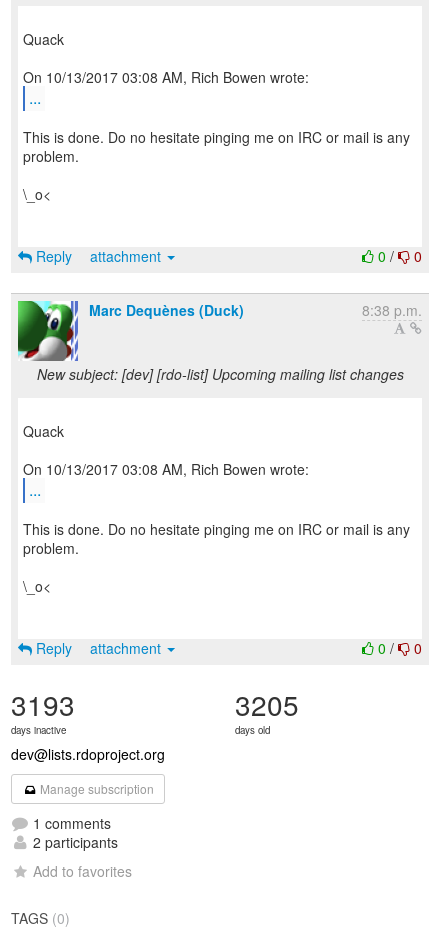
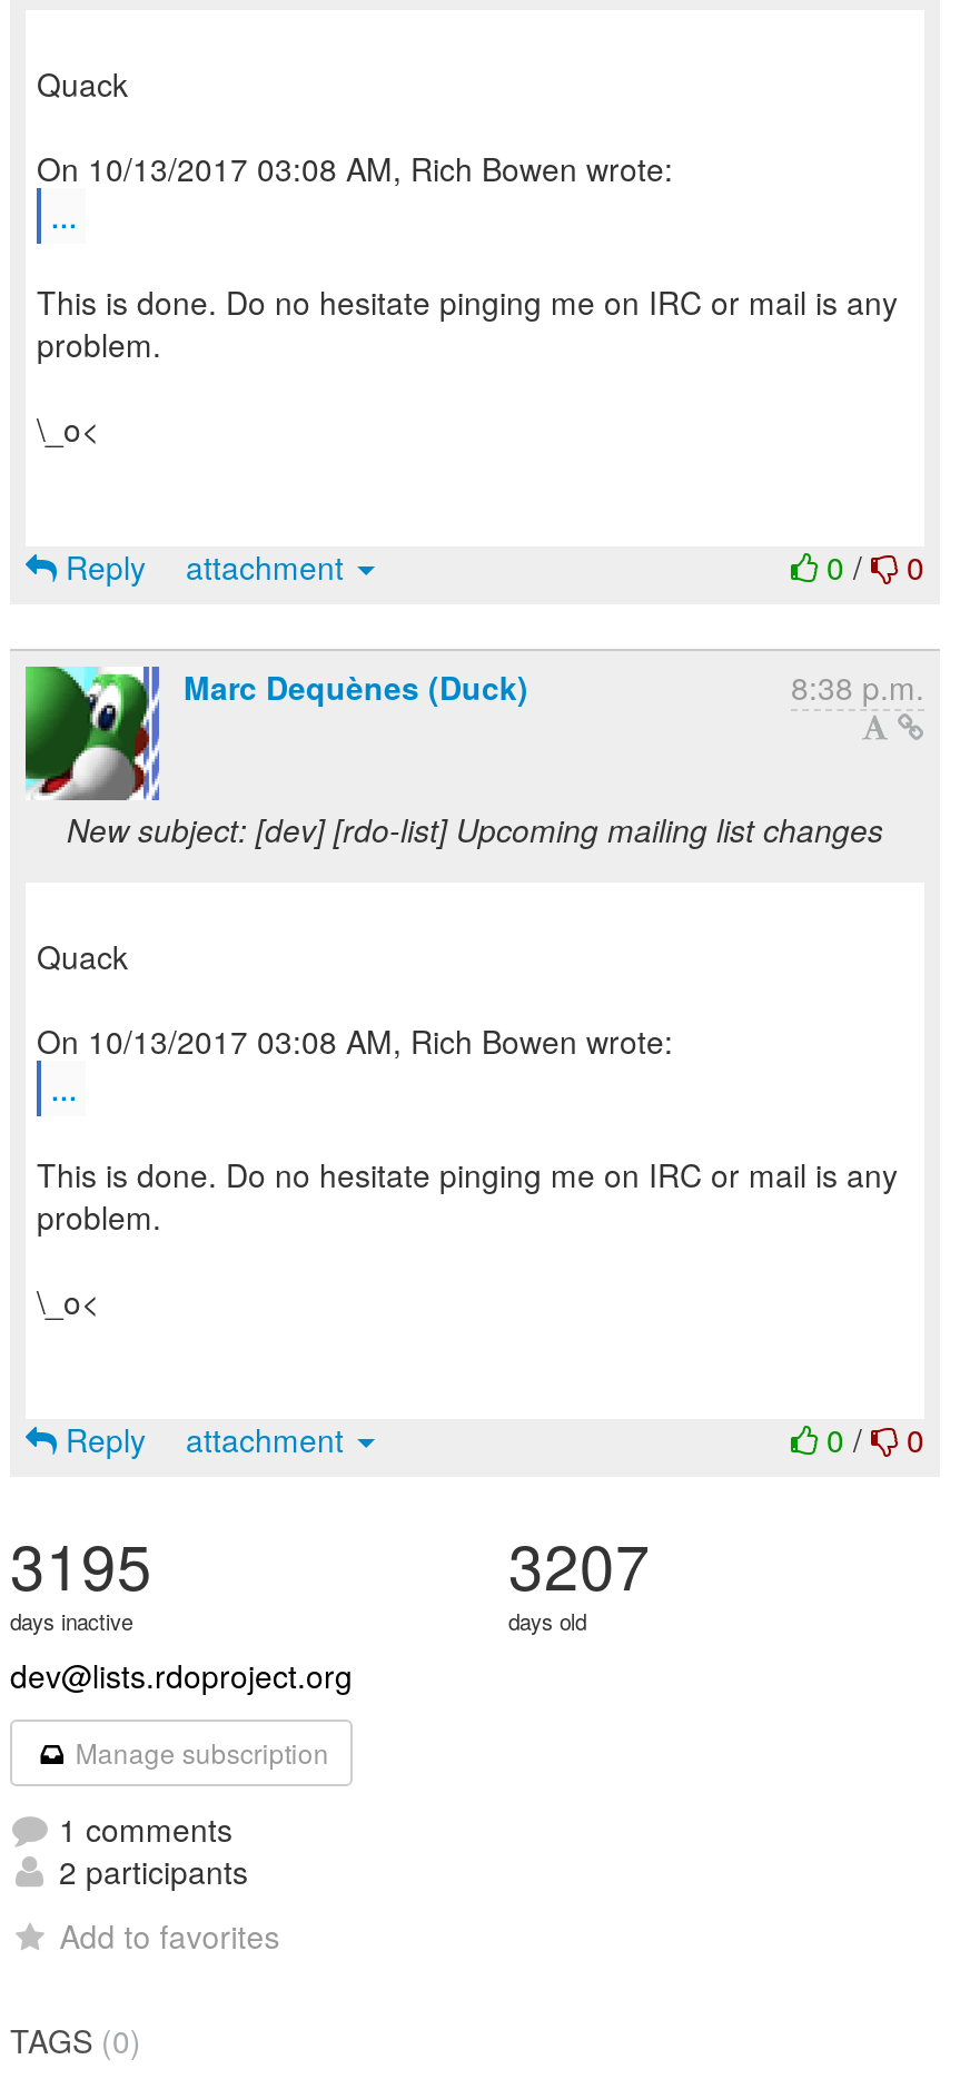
- 3193
+ 3195

- 3205
+ 3207
